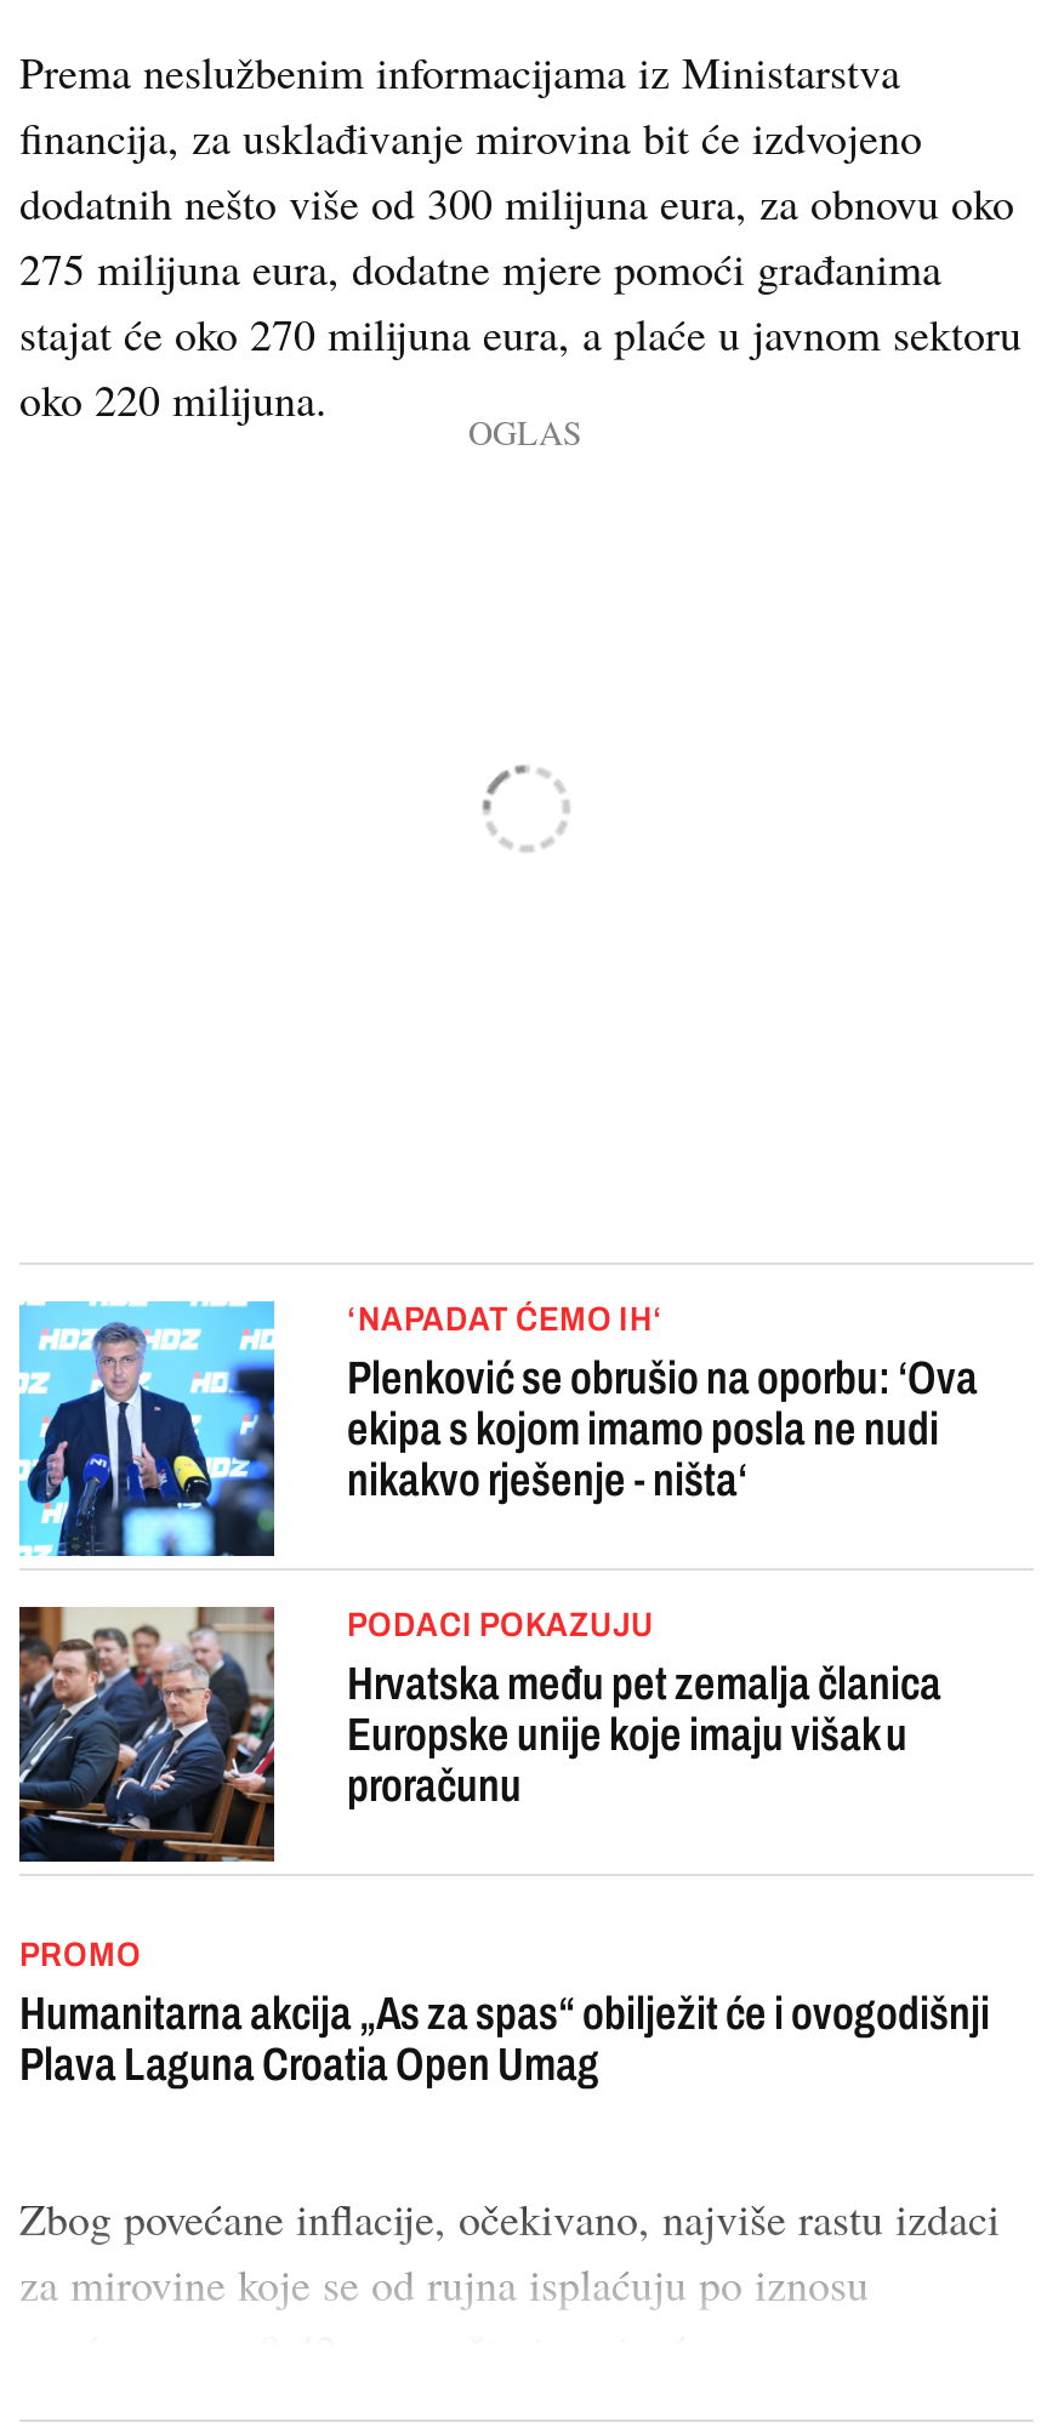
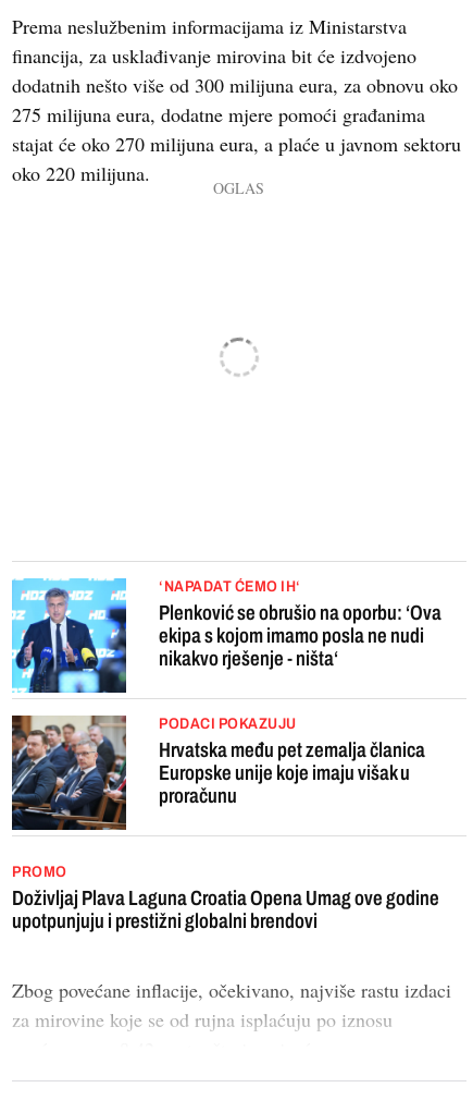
- Humanitarna akcija „As za spas“ obilježit će i ovogodišnji
- Plava Laguna Croatia Open Umag
+ Doživljaj Plava Laguna Croatia Opena Umag ove godine
+ upotpunjuju i prestižni globalni brendovi
